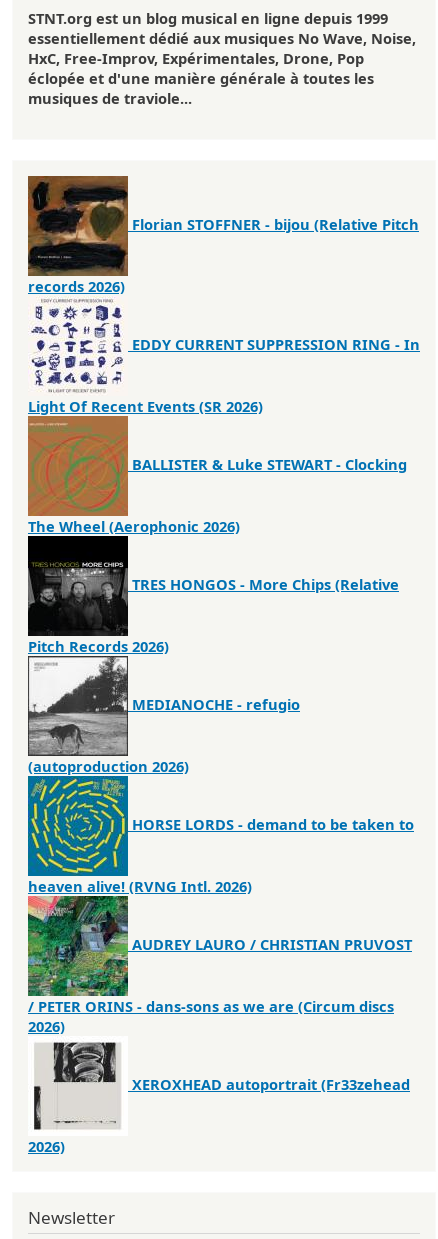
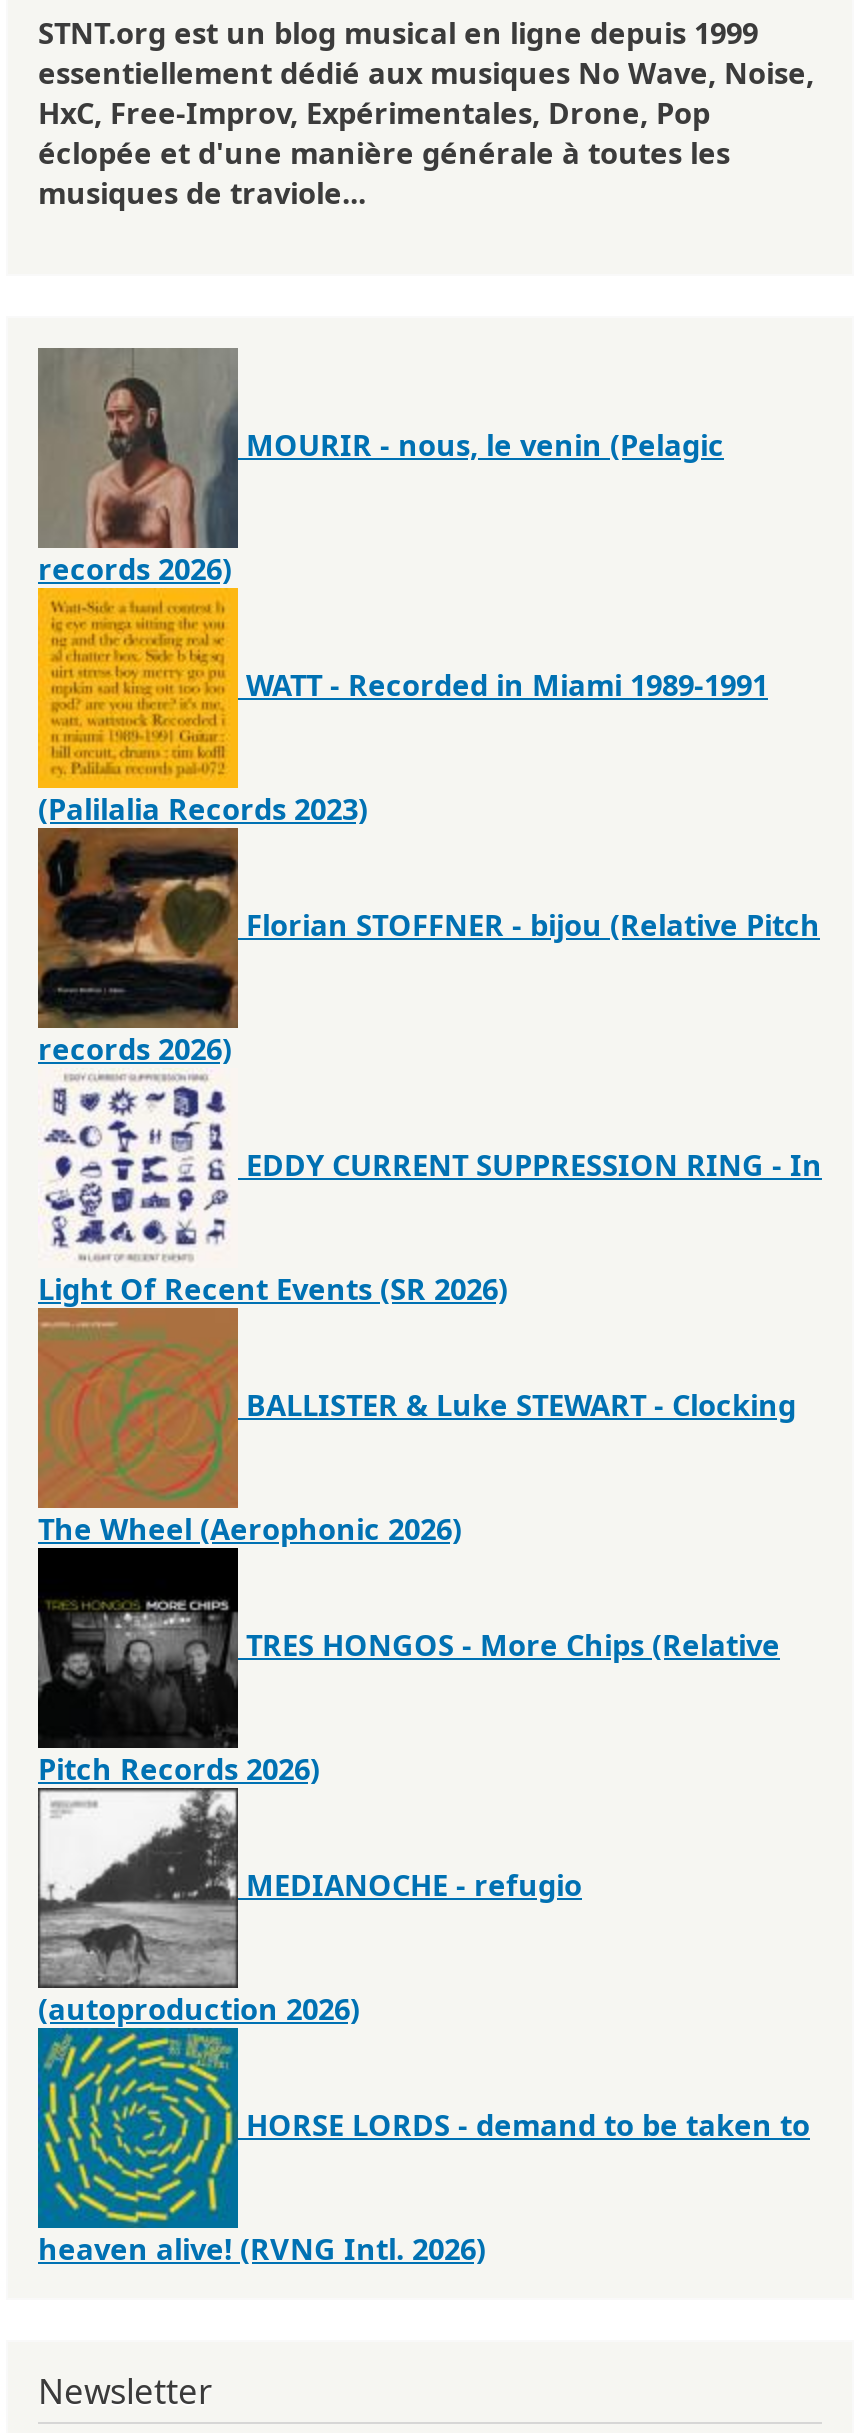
+ [image]

+ [image]
+ MOURIR - nous, le venin (Pelagic
+ records 2026)
+ WATT - Recorded in Miami 1989-1991
+ (Palilalia Records 2023)

moved down: [image] | Florian STOFFNER - bijou (Relative Pitch | records 2026) | ... | HORSE LORDS - demand to be taken to | heaven alive! (RVNG Intl. 2026)

- [image]
- AUDREY LAURO / CHRISTIAN PRUVOST
- / PETER ORINS - dans-sons as we are (Circum discs
- 2026)
- XEROXHEAD autoportrait (Fr33zehead
- 2026)

- [image]
